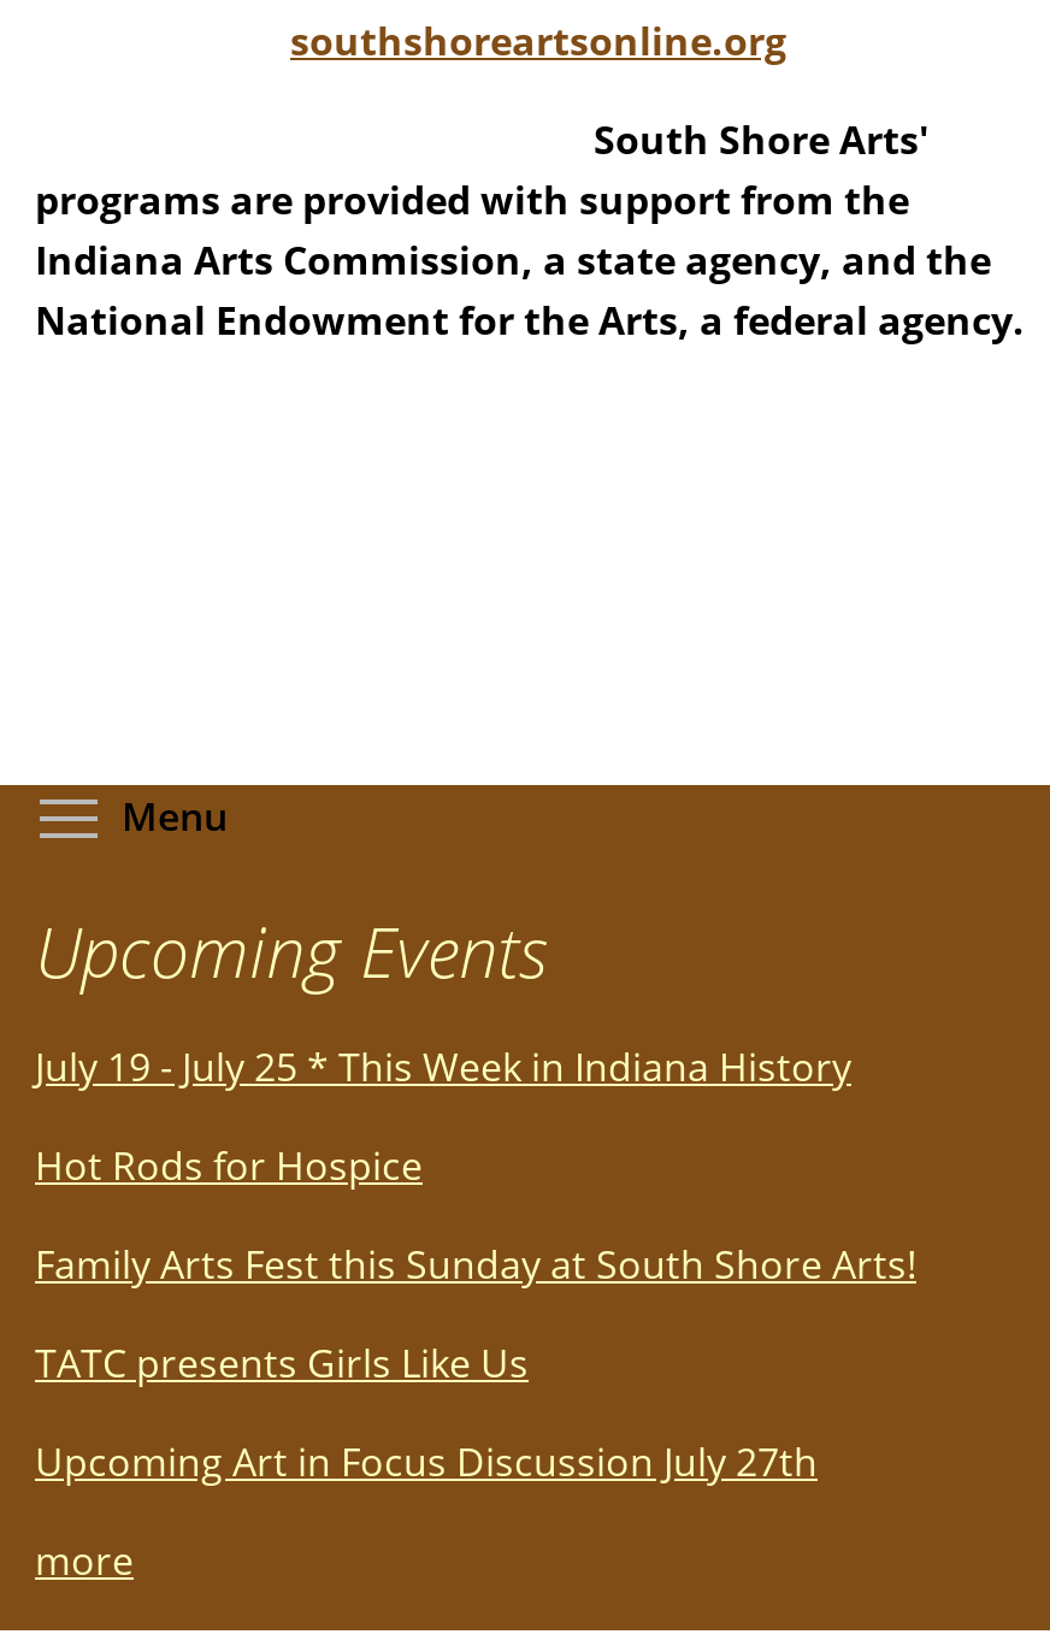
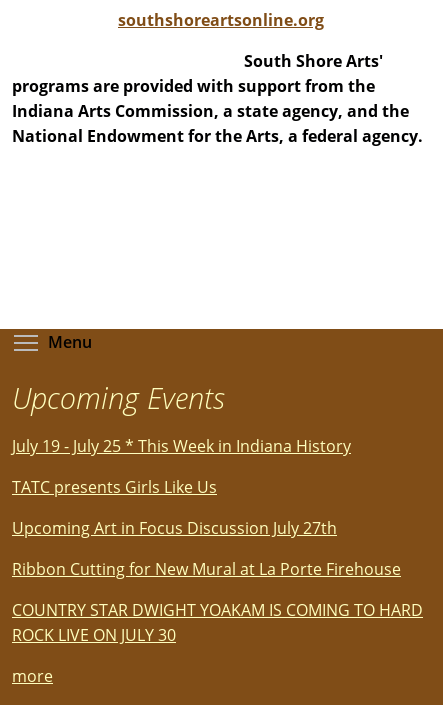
- Hot Rods for Hospice
- Family Arts Fest this Sunday at South Shore Arts!

moved up: TATC presents Girls Like Us | Upcoming Art in Focus Discussion July 27th

+ Ribbon Cutting for New Mural at La Porte Firehouse
+ COUNTRY STAR DWIGHT YOAKAM IS COMING TO HARD
+ ROCK LIVE ON JULY 30
